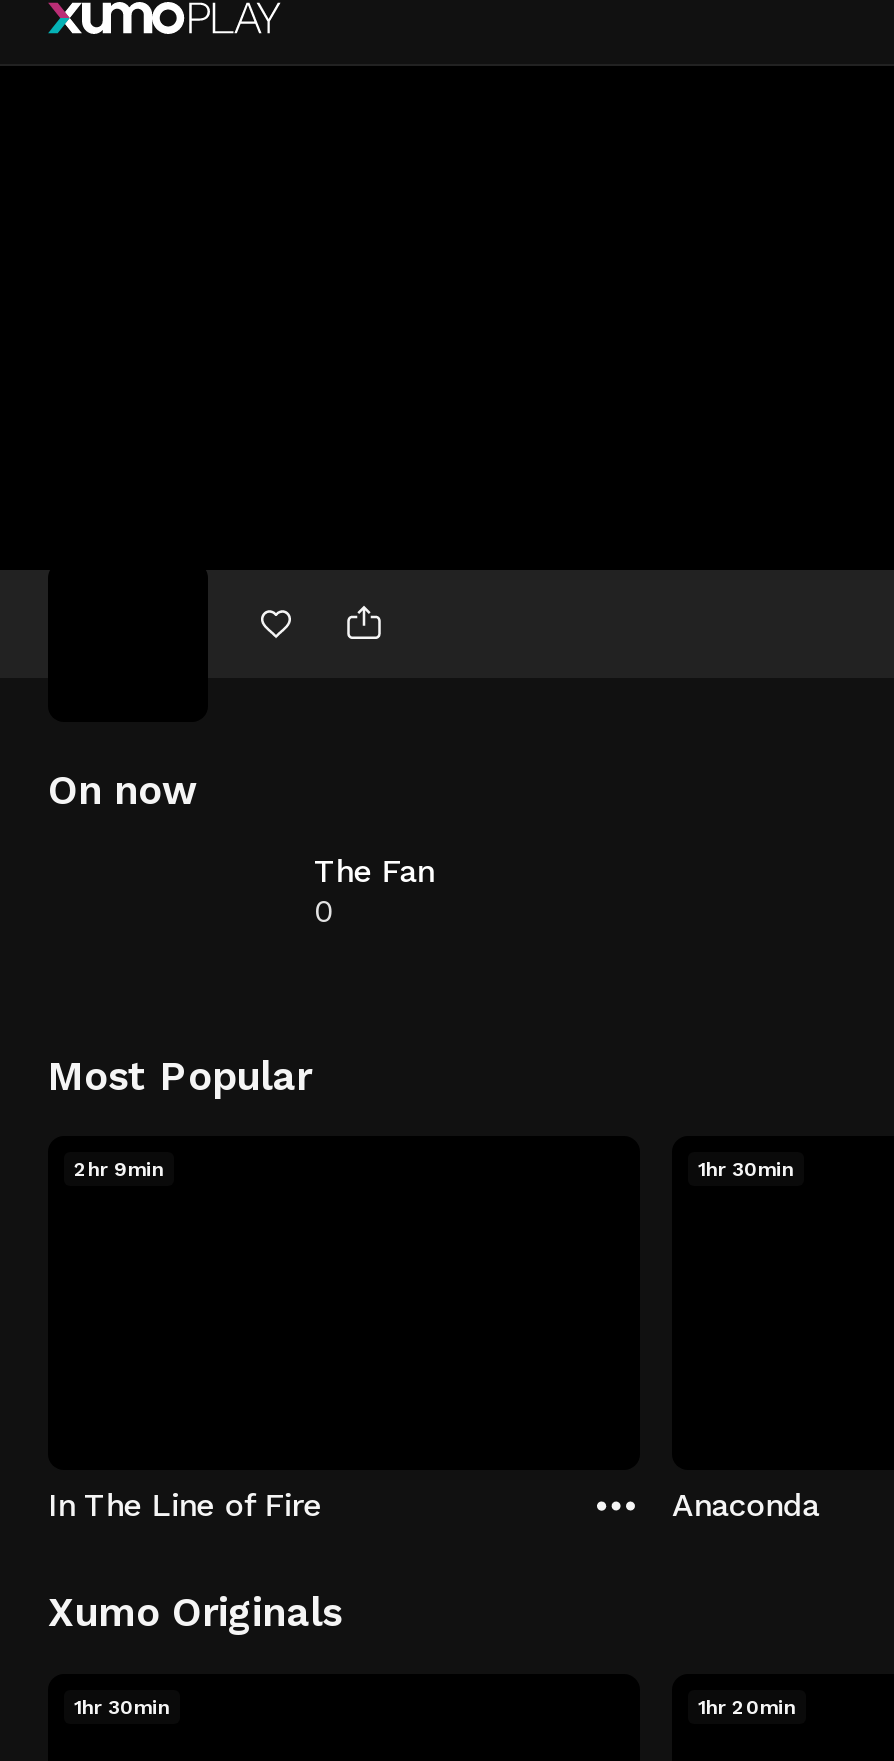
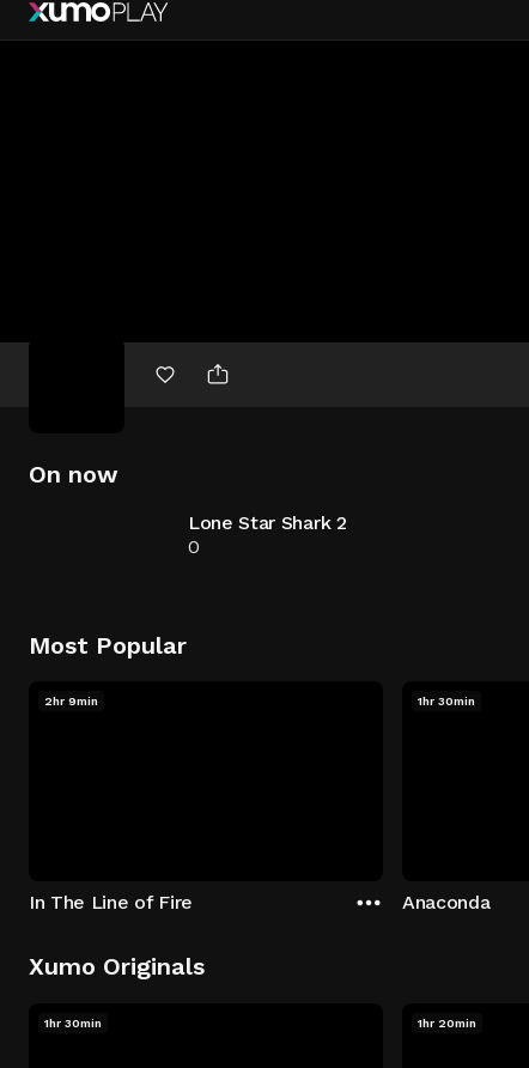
- The Fan
+ Lone Star Shark 2
